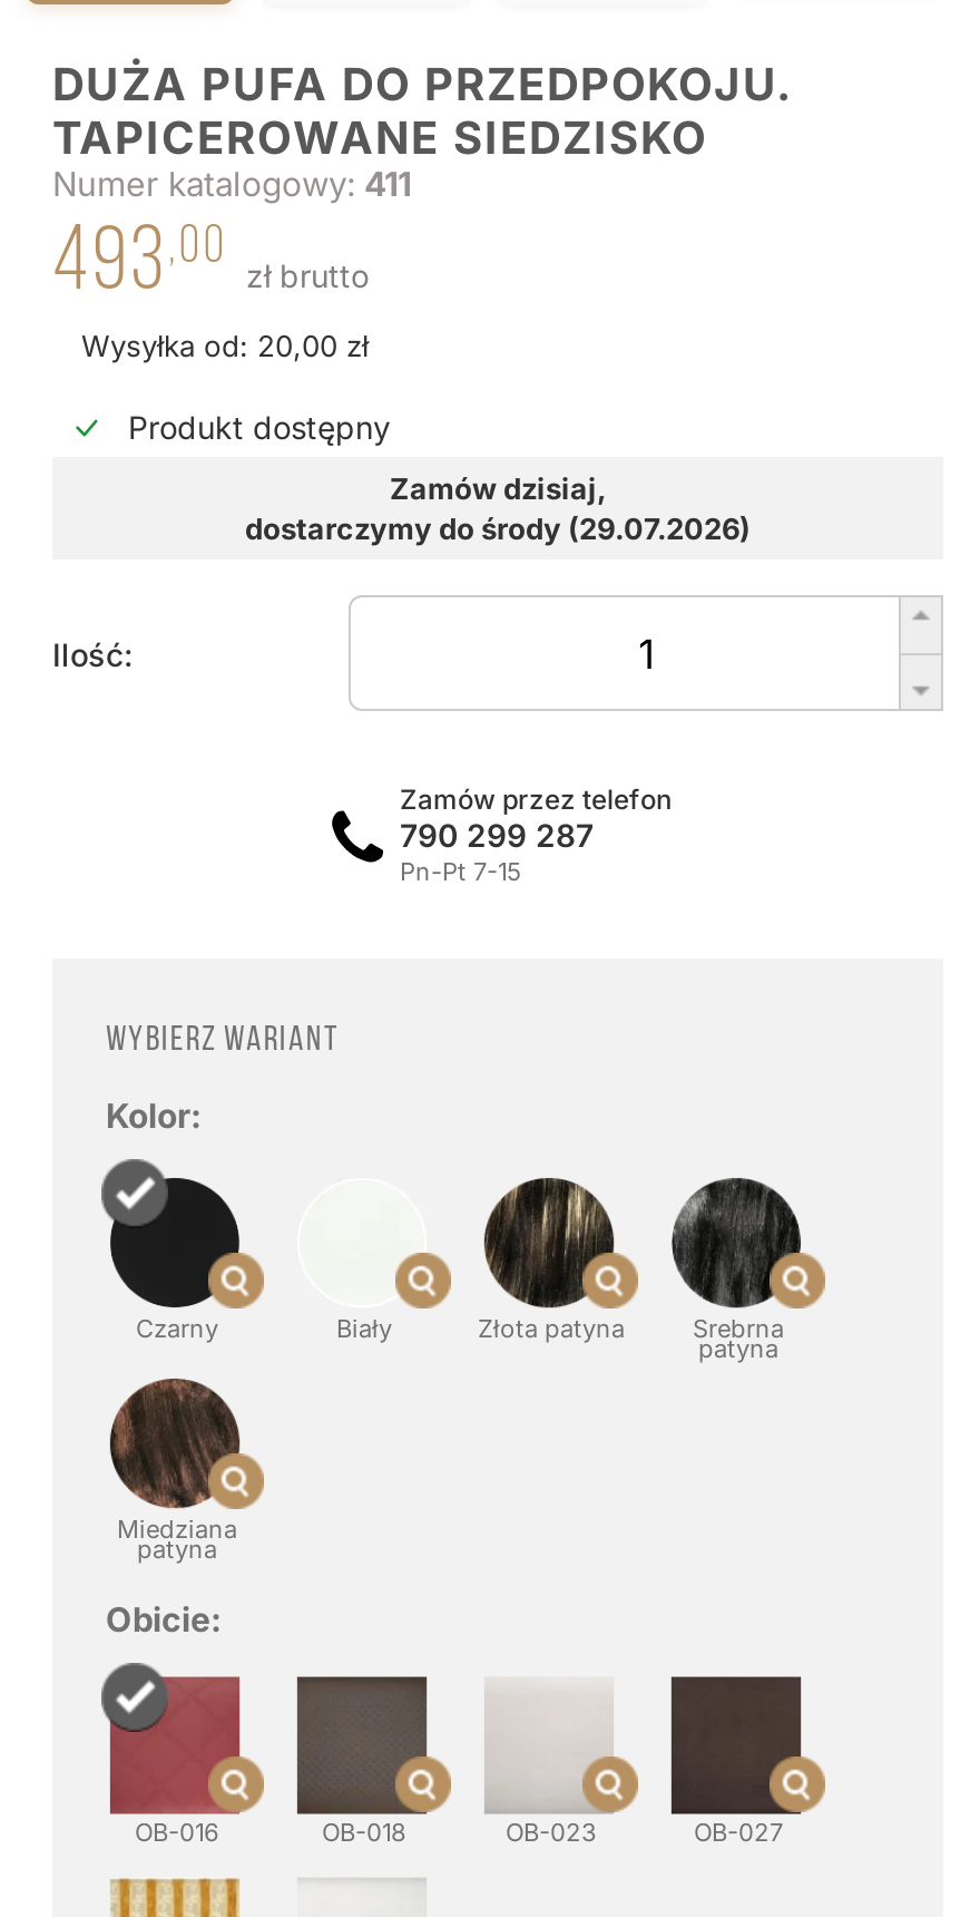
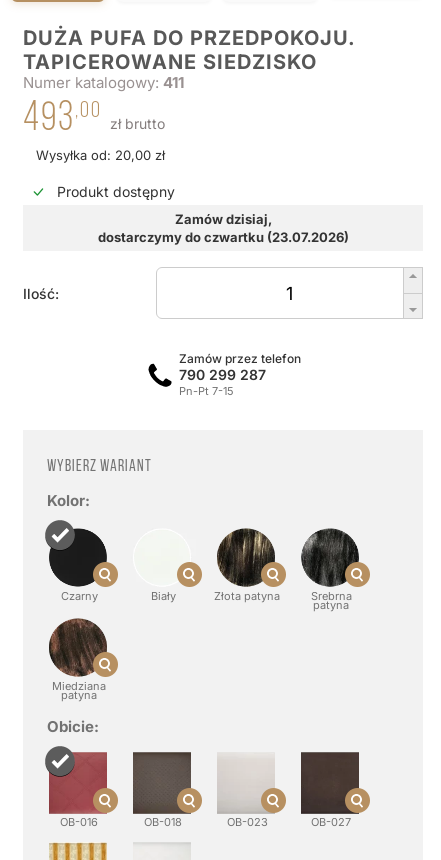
- dostarczymy do środy (29.07.2026)
+ dostarczymy do czwartku (23.07.2026)
